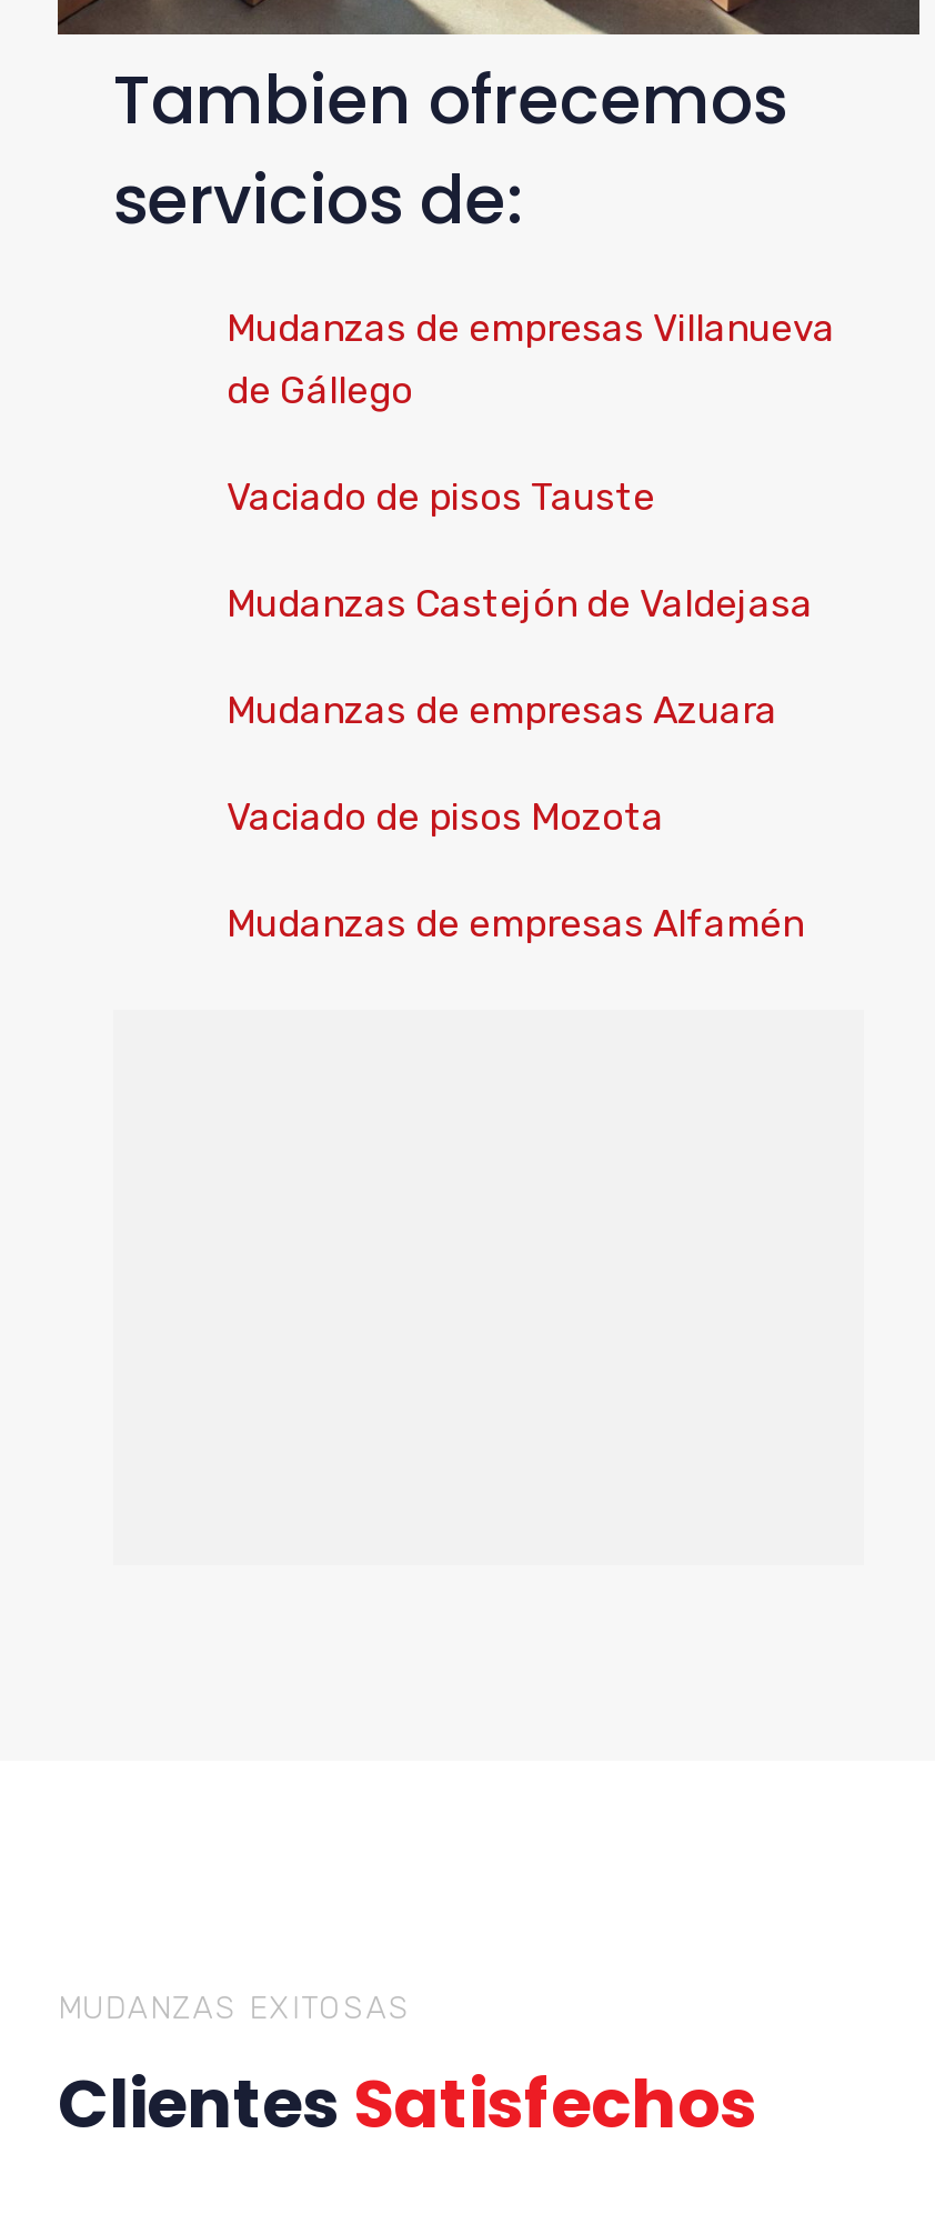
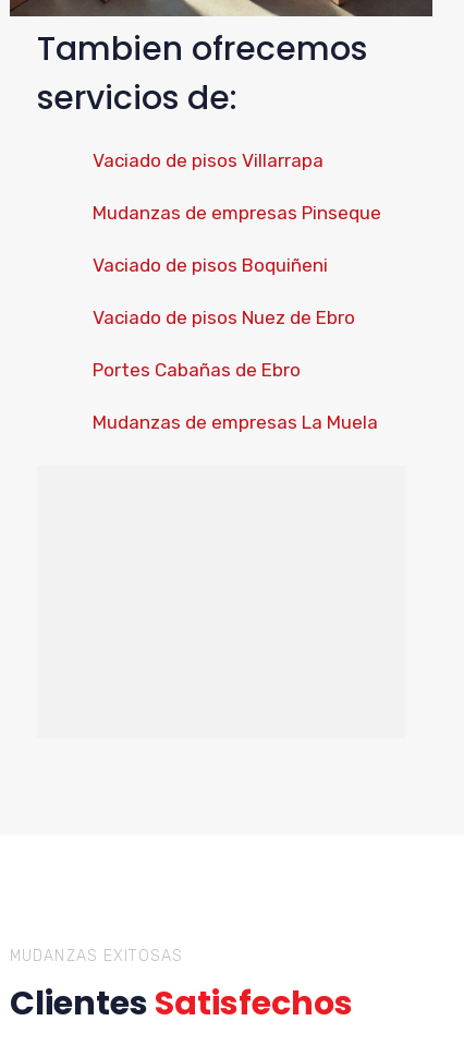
- Mudanzas de empresas Villanueva
- de Gállego
+ Vaciado de pisos Villarrapa

- Vaciado de pisos Tauste
+ Mudanzas de empresas Pinseque

- Mudanzas Castejón de Valdejasa
+ Vaciado de pisos Boquiñeni

- Mudanzas de empresas Azuara
+ Vaciado de pisos Nuez de Ebro

- Vaciado de pisos Mozota
+ Portes Cabañas de Ebro

- Mudanzas de empresas Alfamén
+ Mudanzas de empresas La Muela
